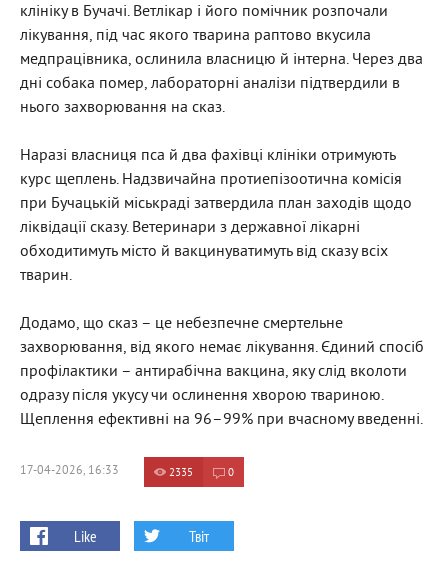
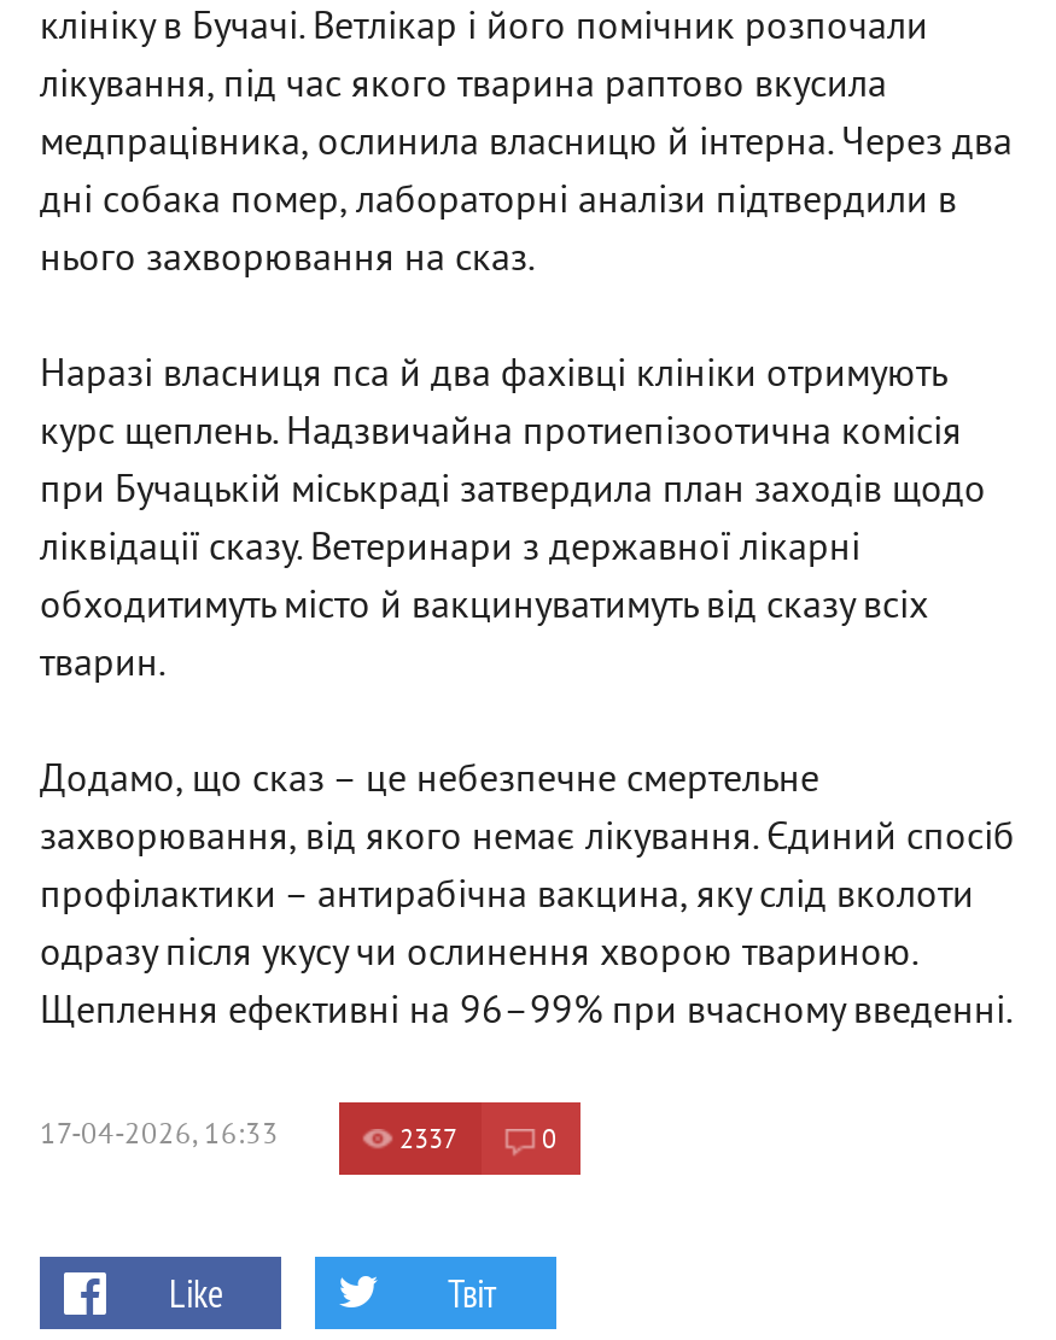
- 2335
+ 2337
